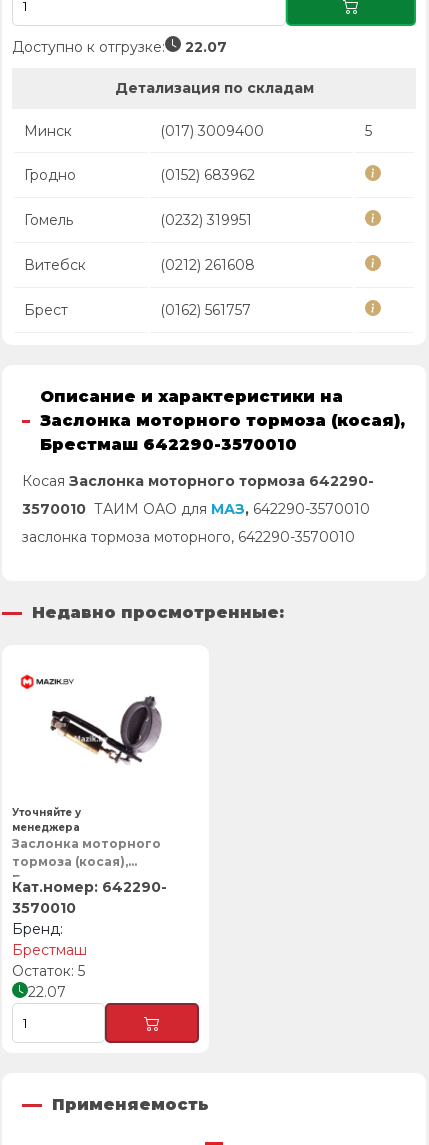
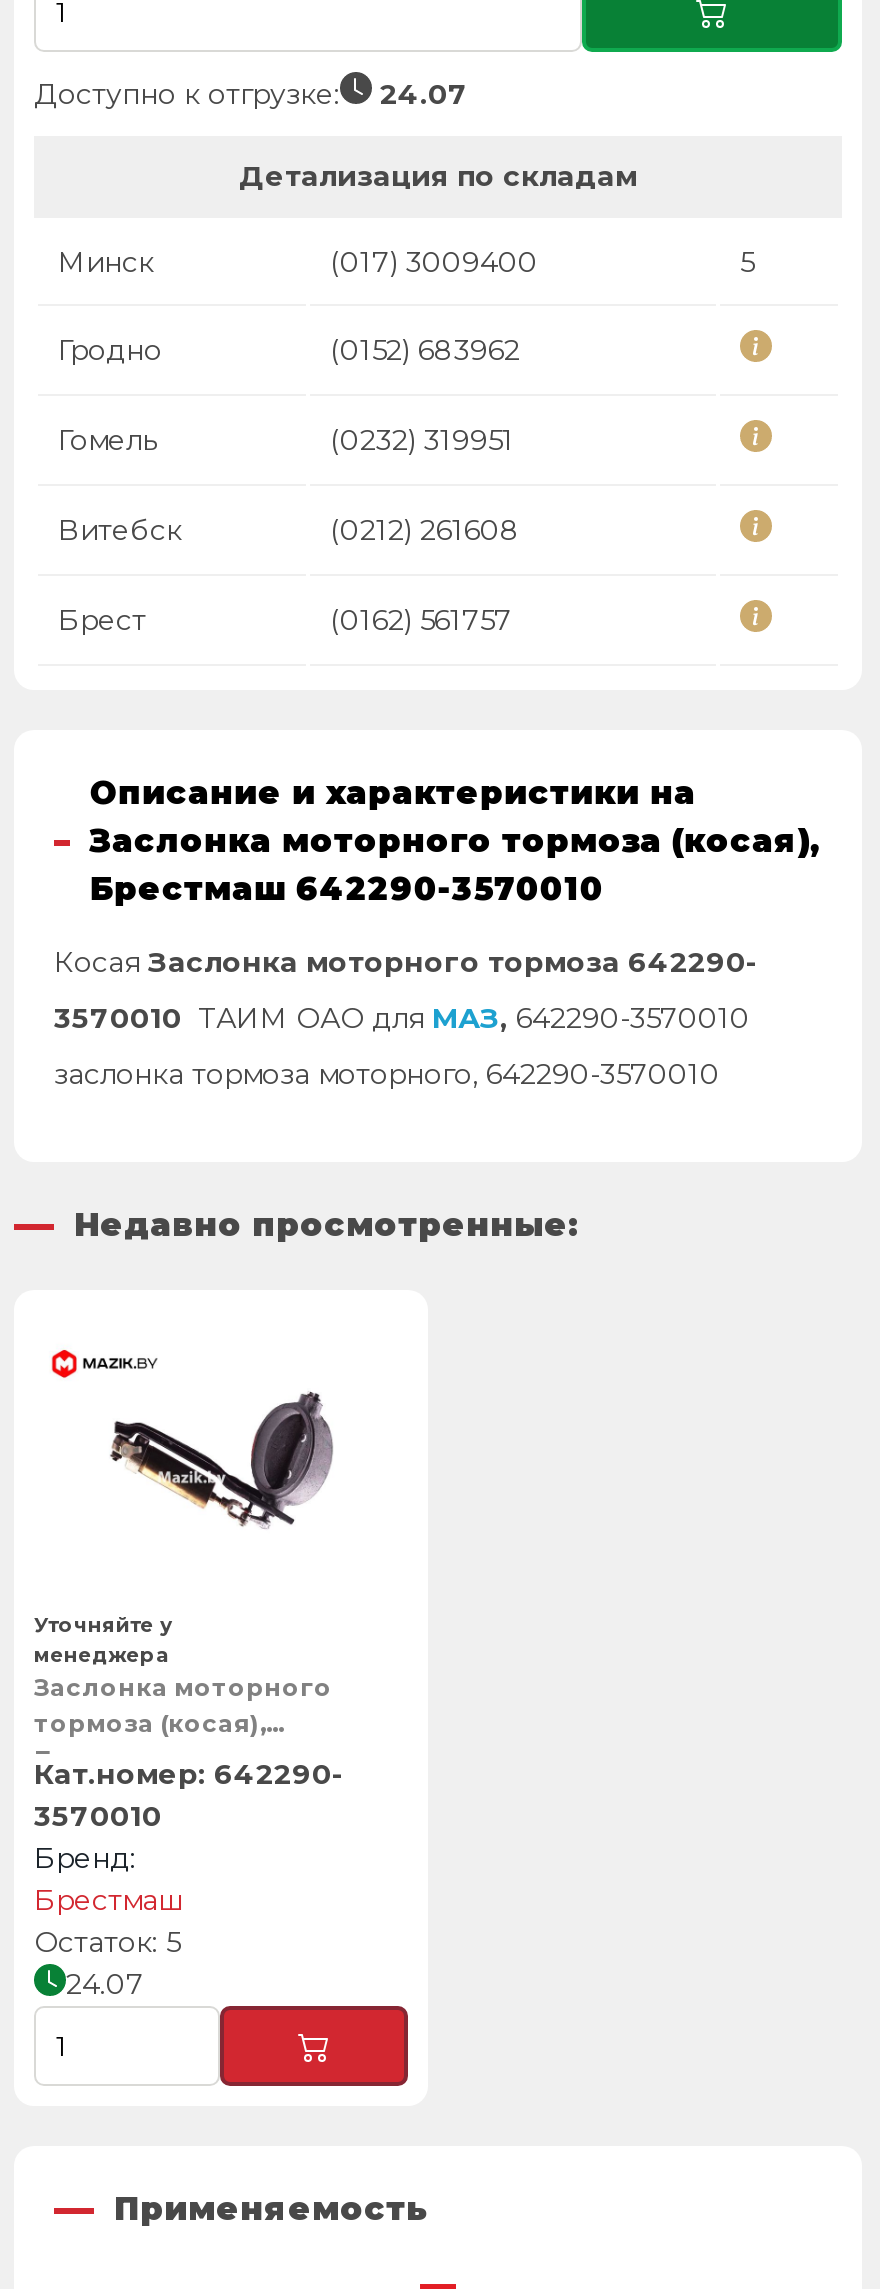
- Доступно к отгрузке: 22.07
+ Доступно к отгрузке: 24.07

- 22.07
+ 24.07
